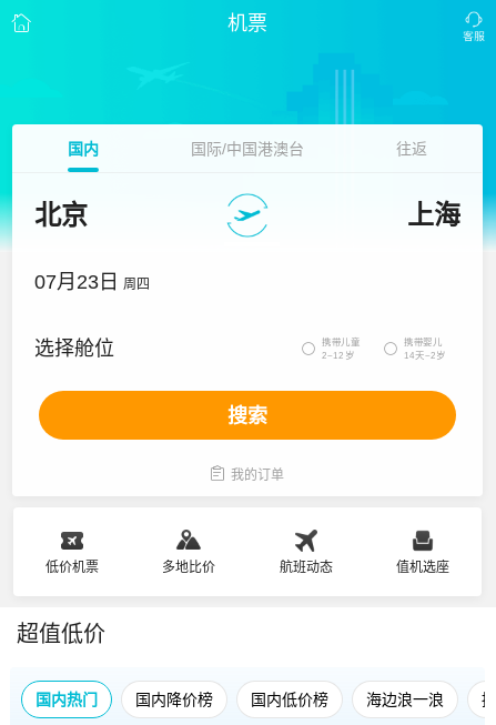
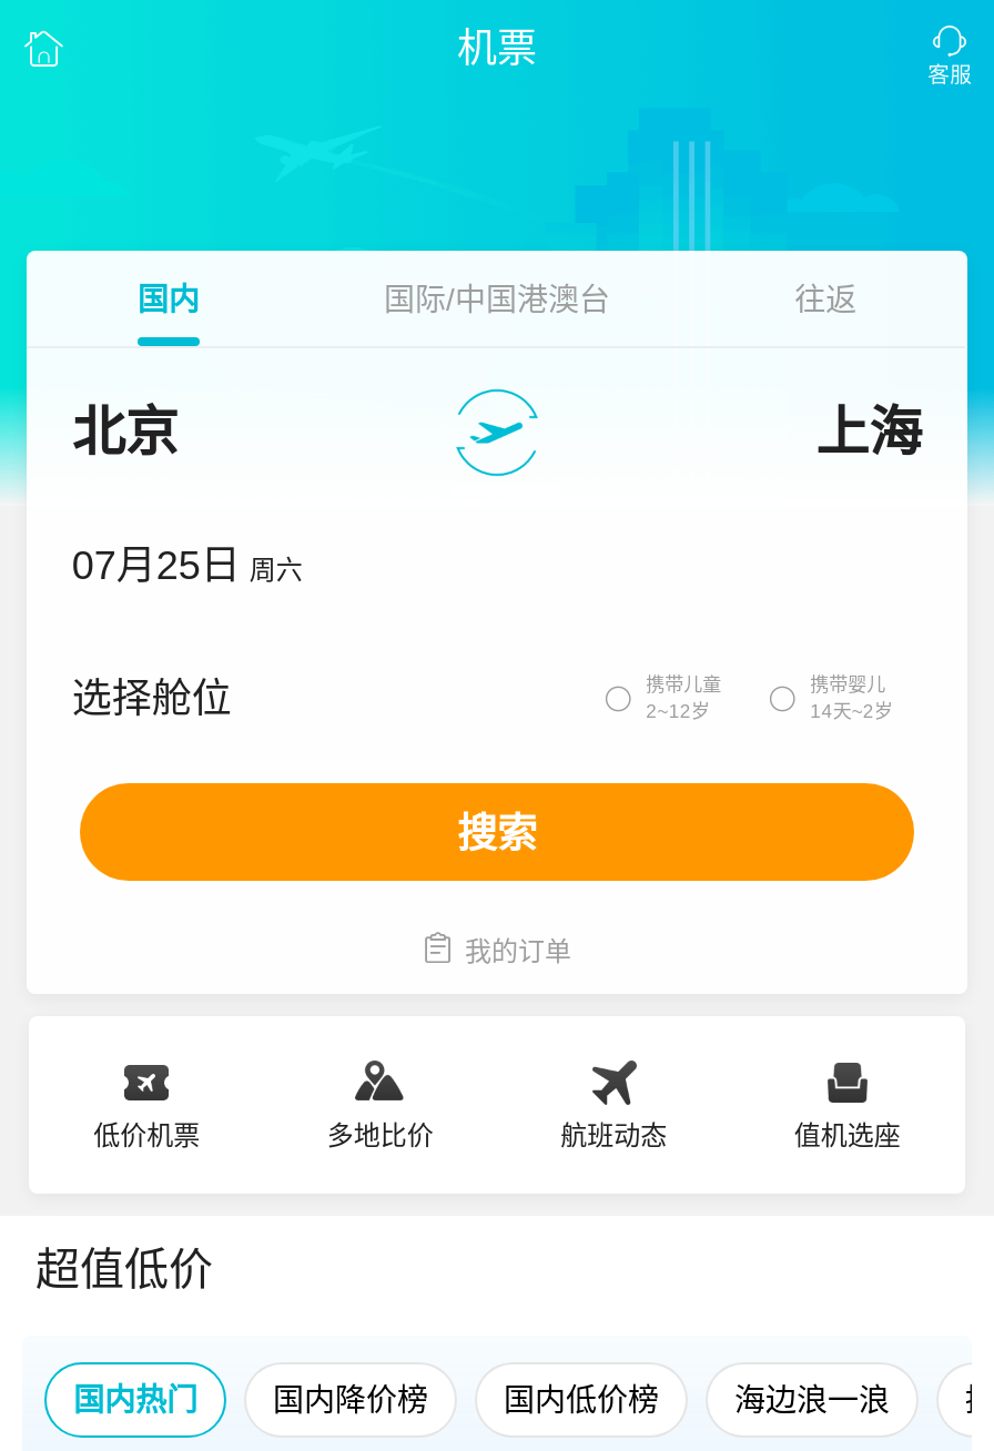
- 07月23日 周四
+ 07月25日 周六
